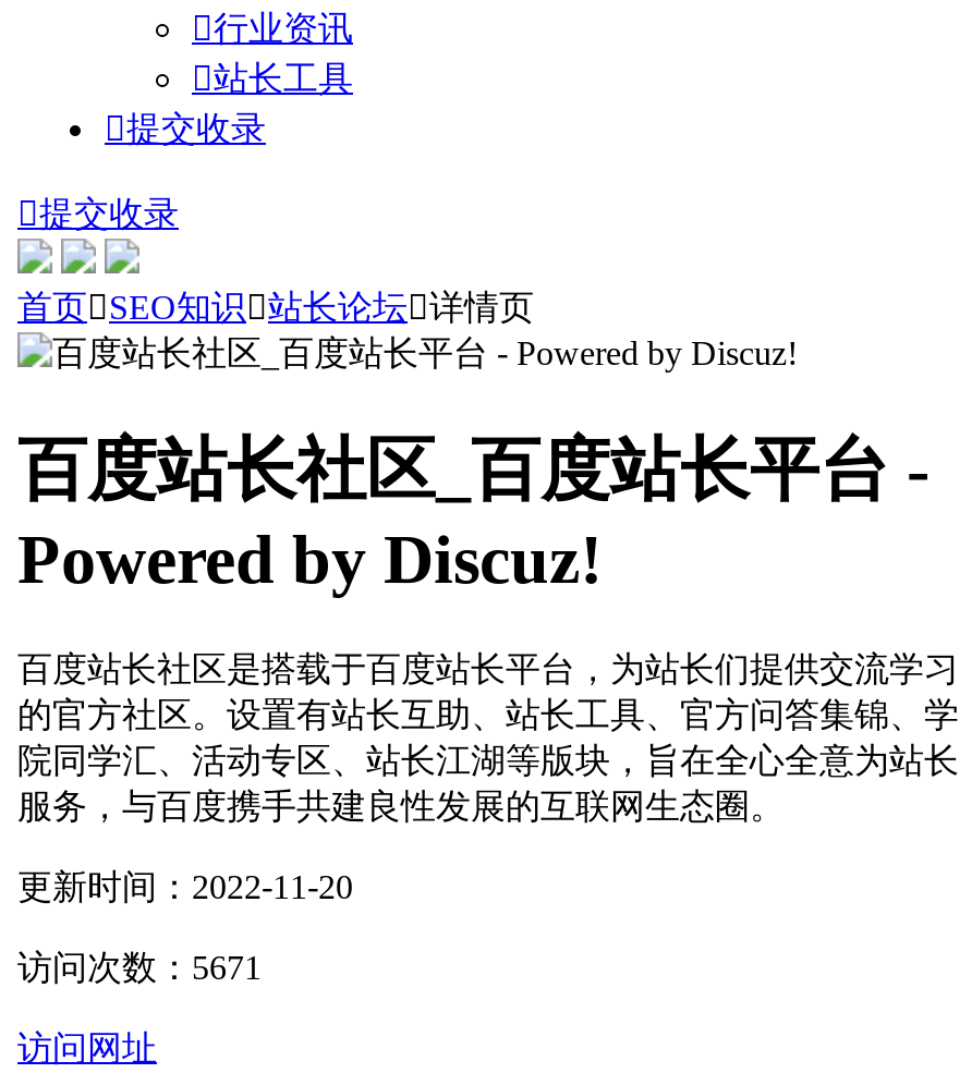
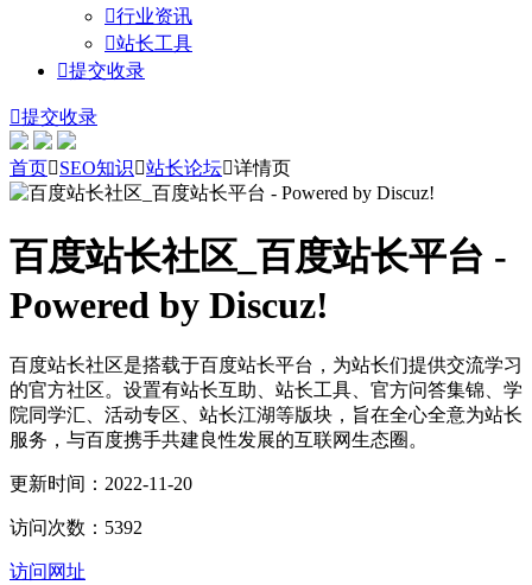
- 访问次数：5671
+ 访问次数：5392
